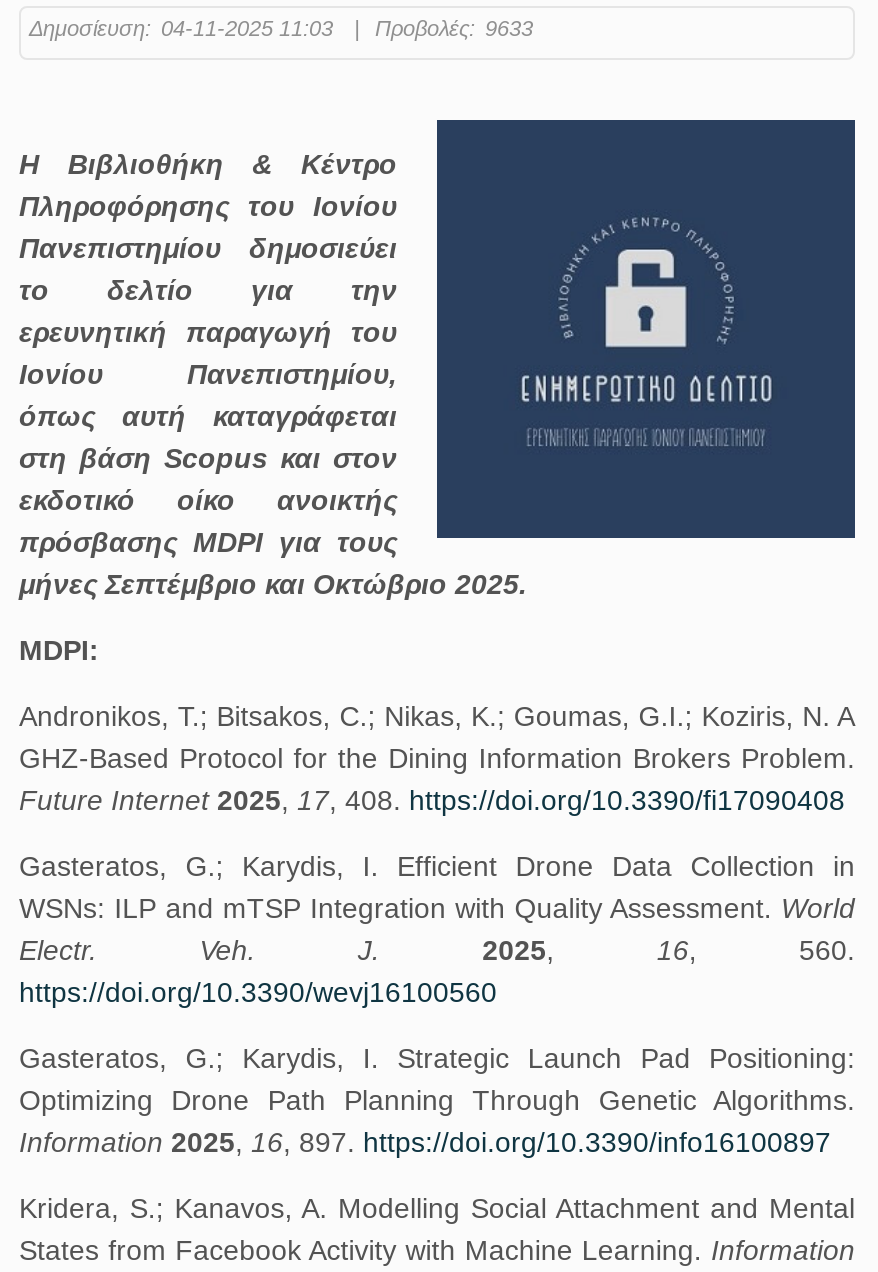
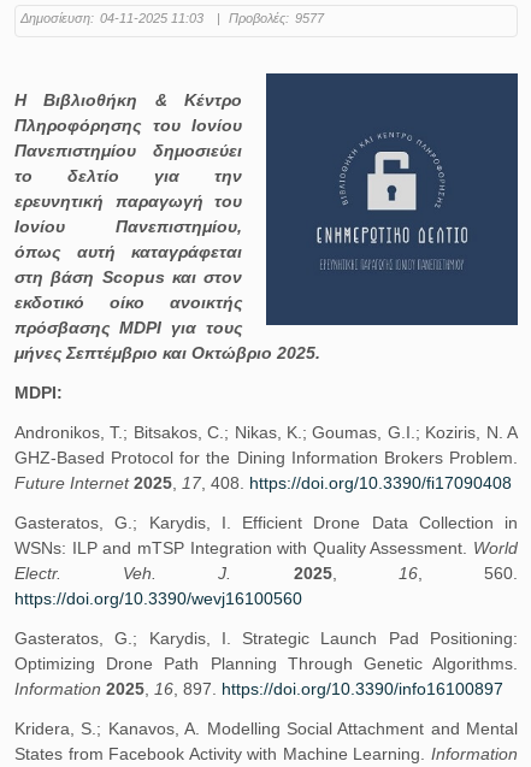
- Προβολές: 9633
+ Προβολές: 9577
